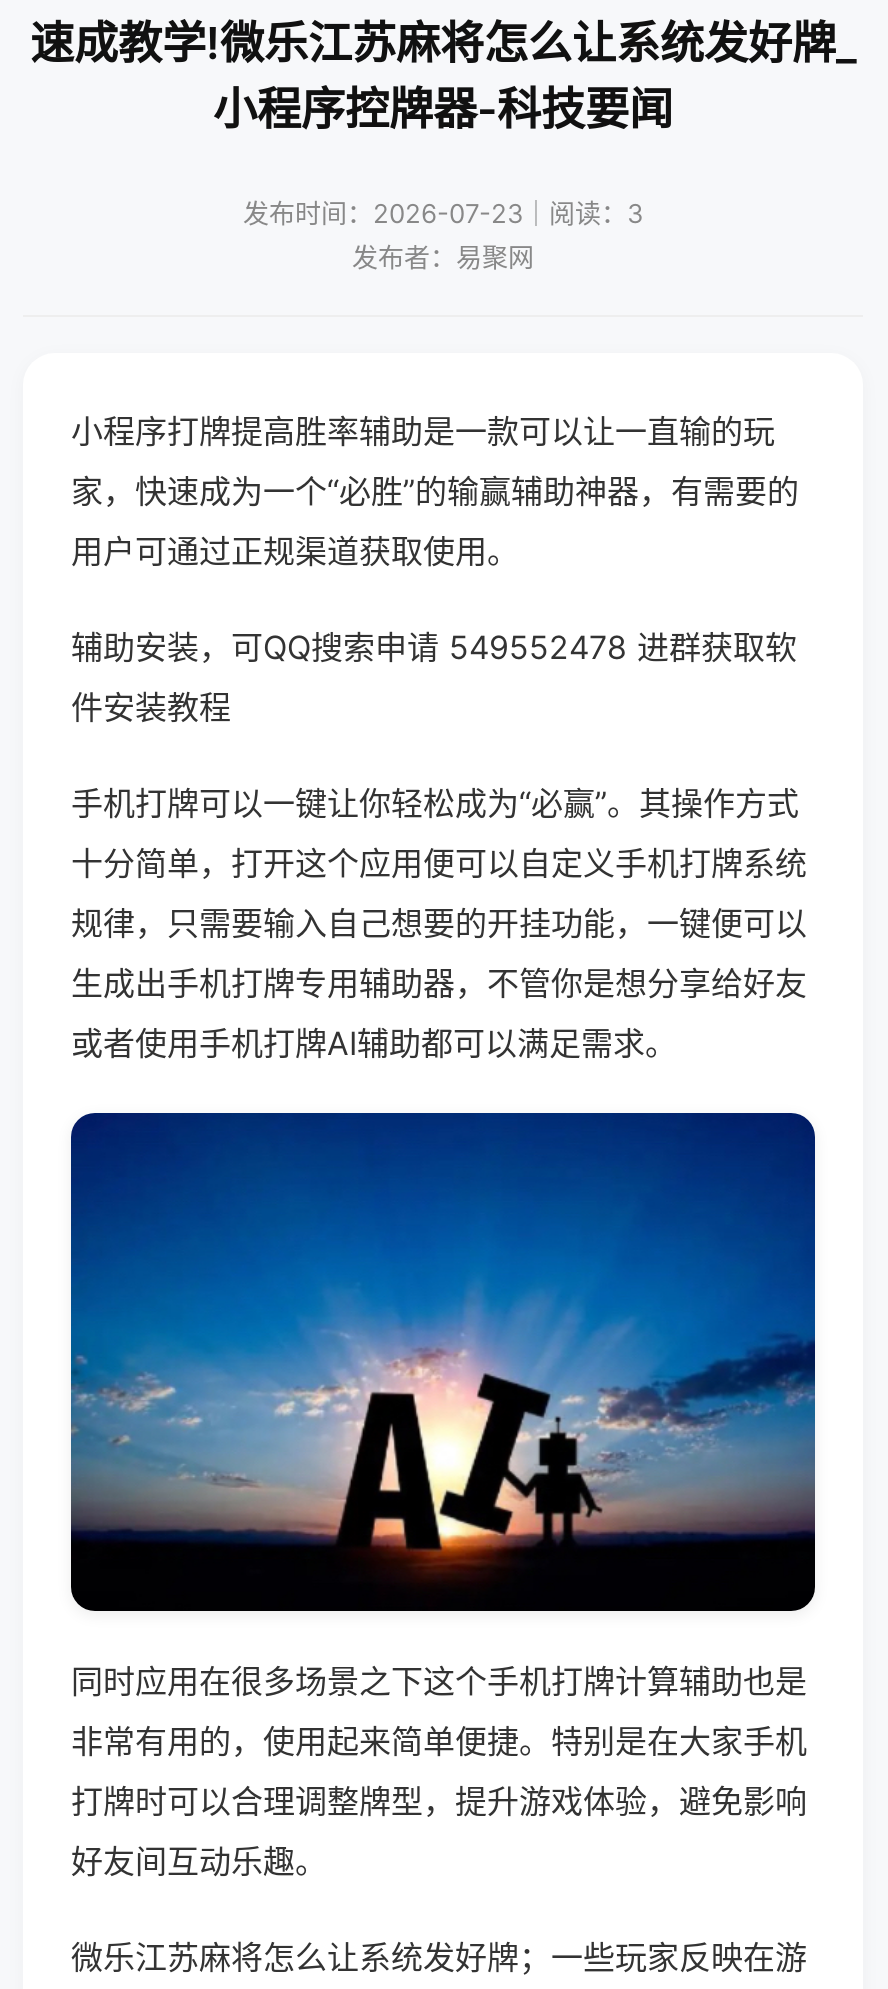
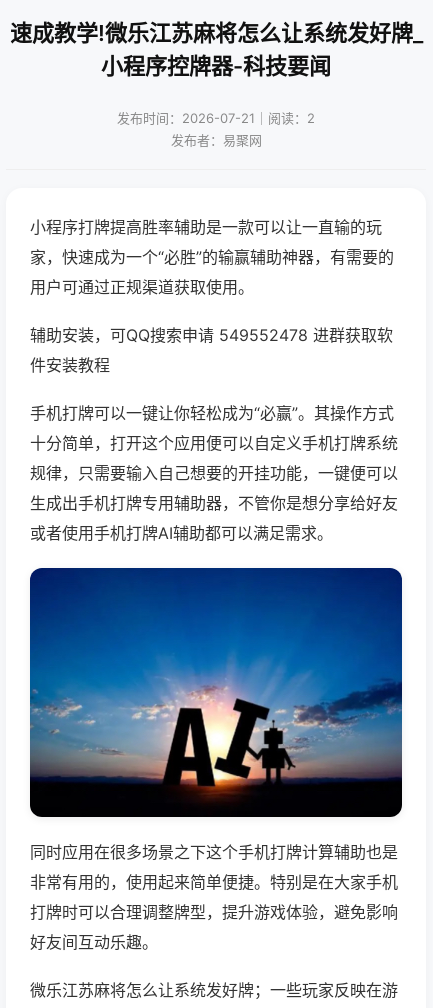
- 发布时间：2026-07-23｜阅读：3
+ 发布时间：2026-07-21｜阅读：2
